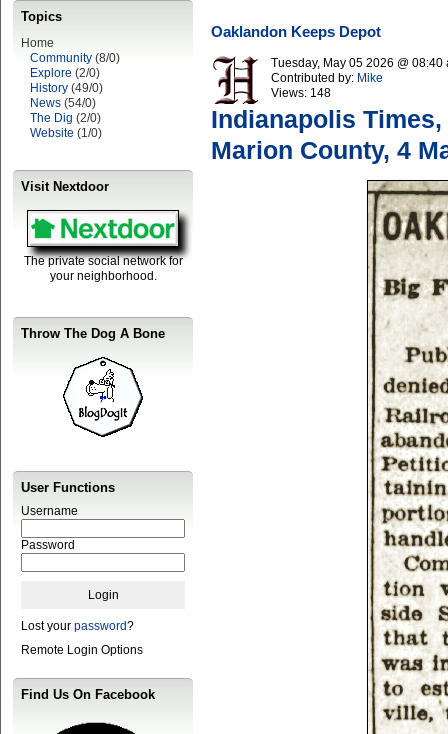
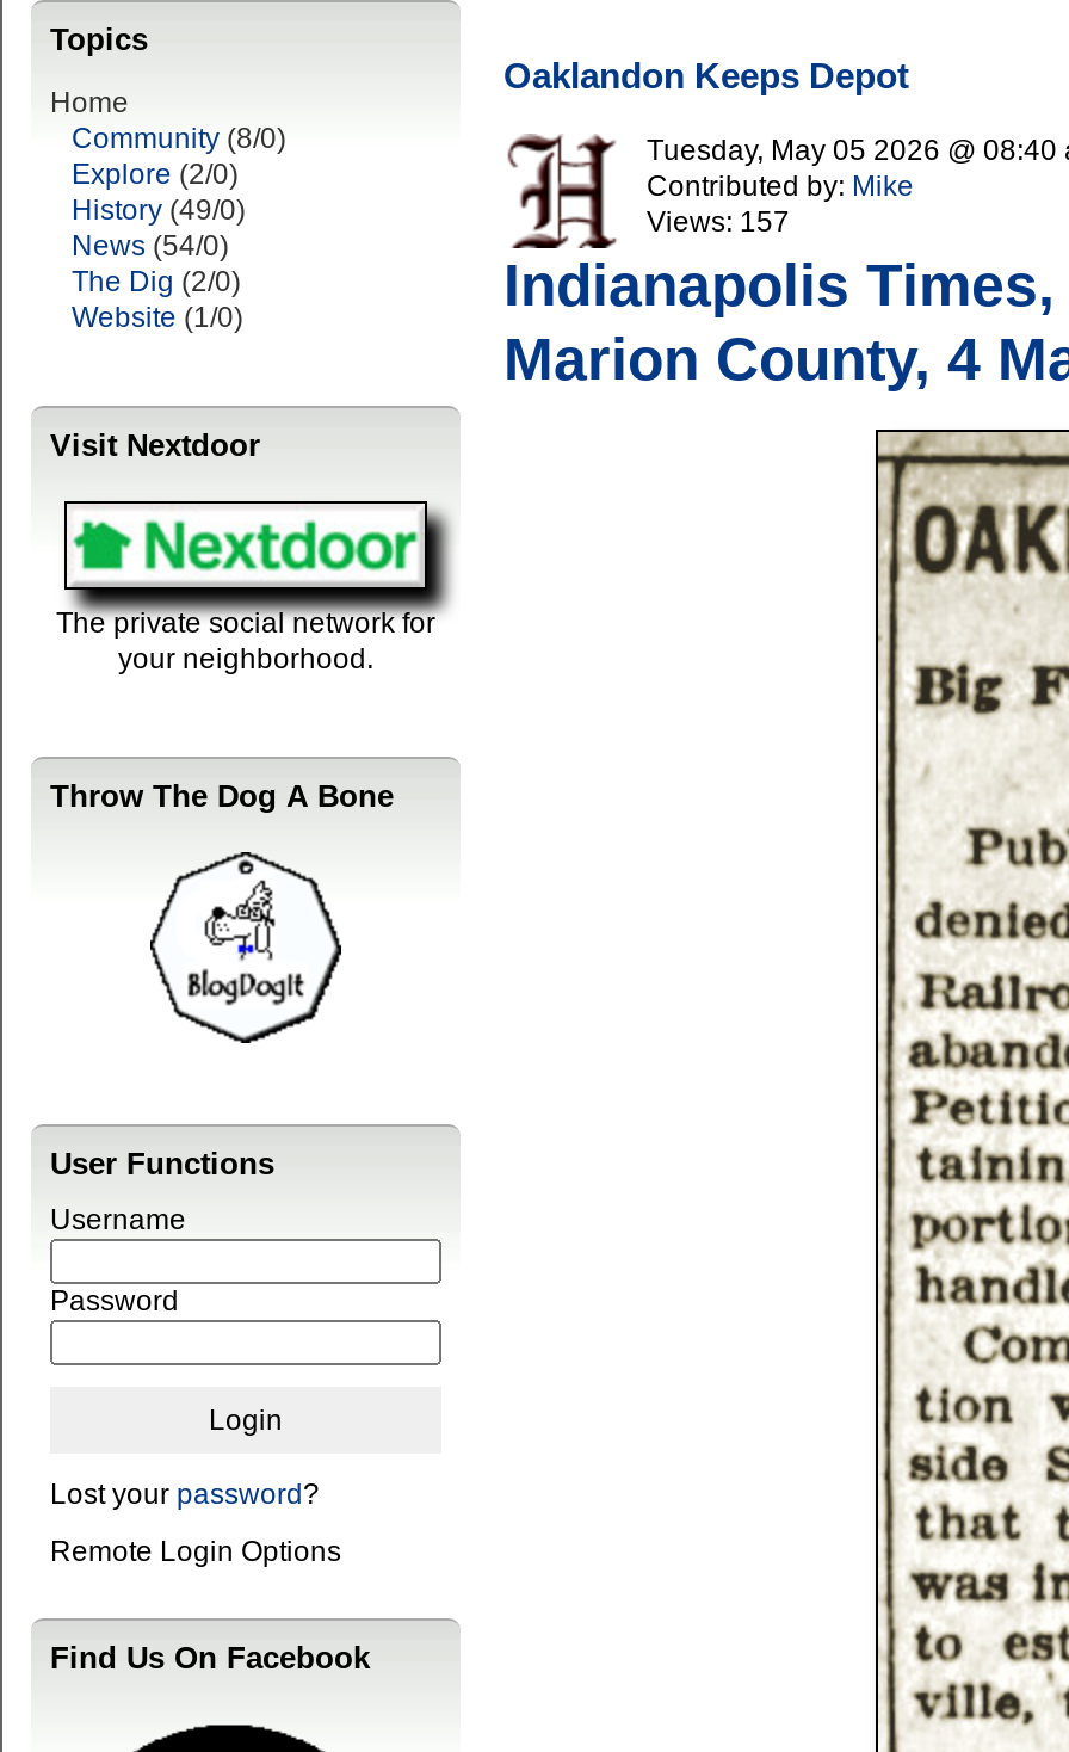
- Views: 148
+ Views: 157
